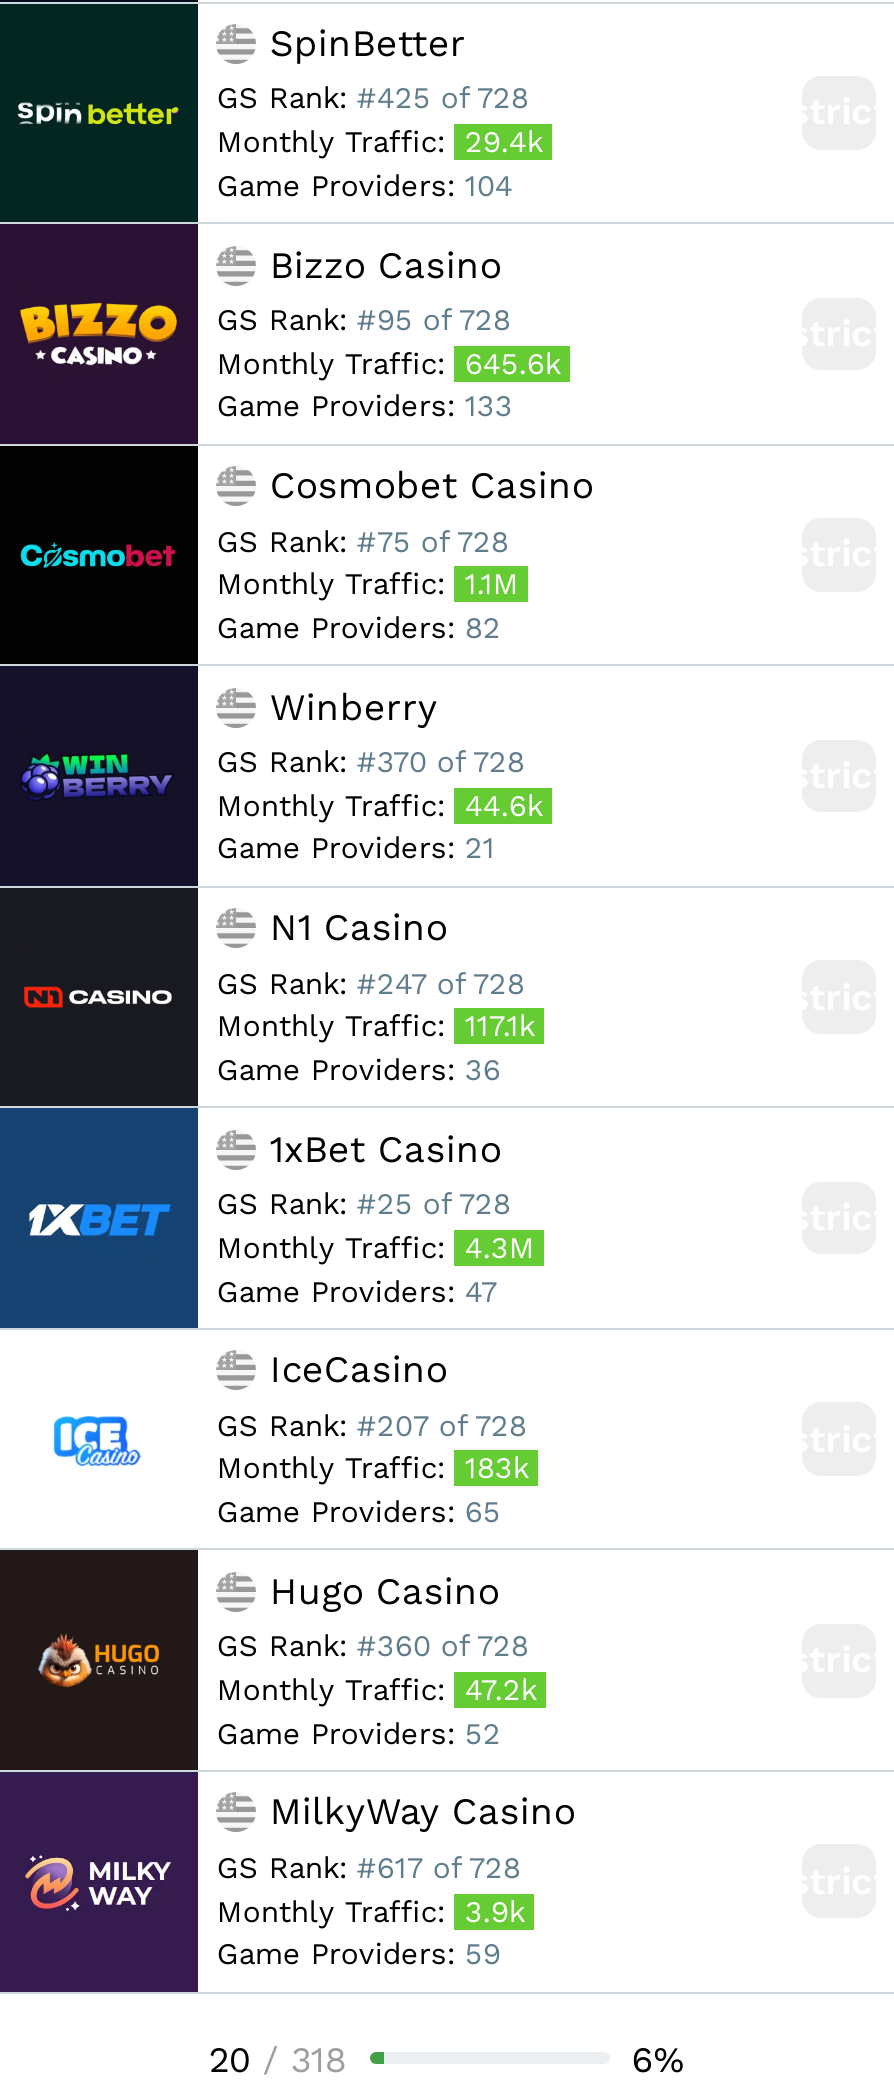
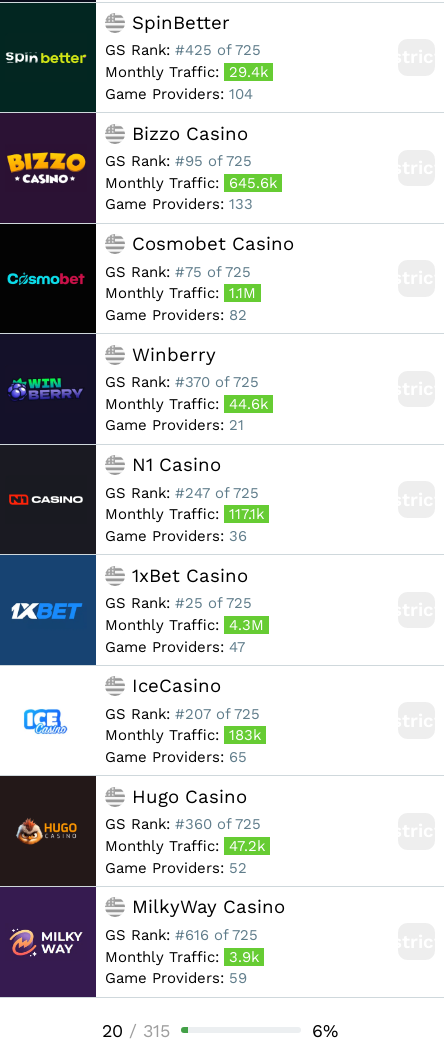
- GS Rank: #425 of 728
+ GS Rank: #425 of 725

- GS Rank: #95 of 728
+ GS Rank: #95 of 725

- GS Rank: #75 of 728
+ GS Rank: #75 of 725

- GS Rank: #370 of 728
+ GS Rank: #370 of 725

- GS Rank: #247 of 728
+ GS Rank: #247 of 725

- GS Rank: #25 of 728
+ GS Rank: #25 of 725

- GS Rank: #207 of 728
+ GS Rank: #207 of 725

- GS Rank: #360 of 728
+ GS Rank: #360 of 725

- GS Rank: #617 of 728
+ GS Rank: #616 of 725

- 20 / 318
+ 20 / 315
